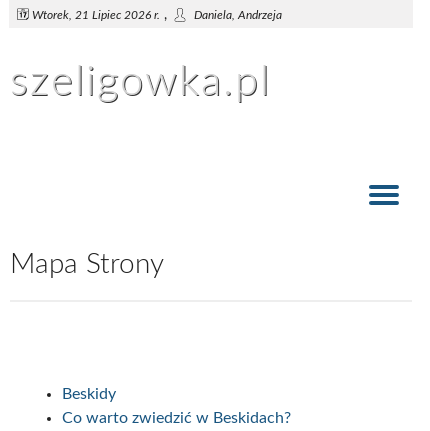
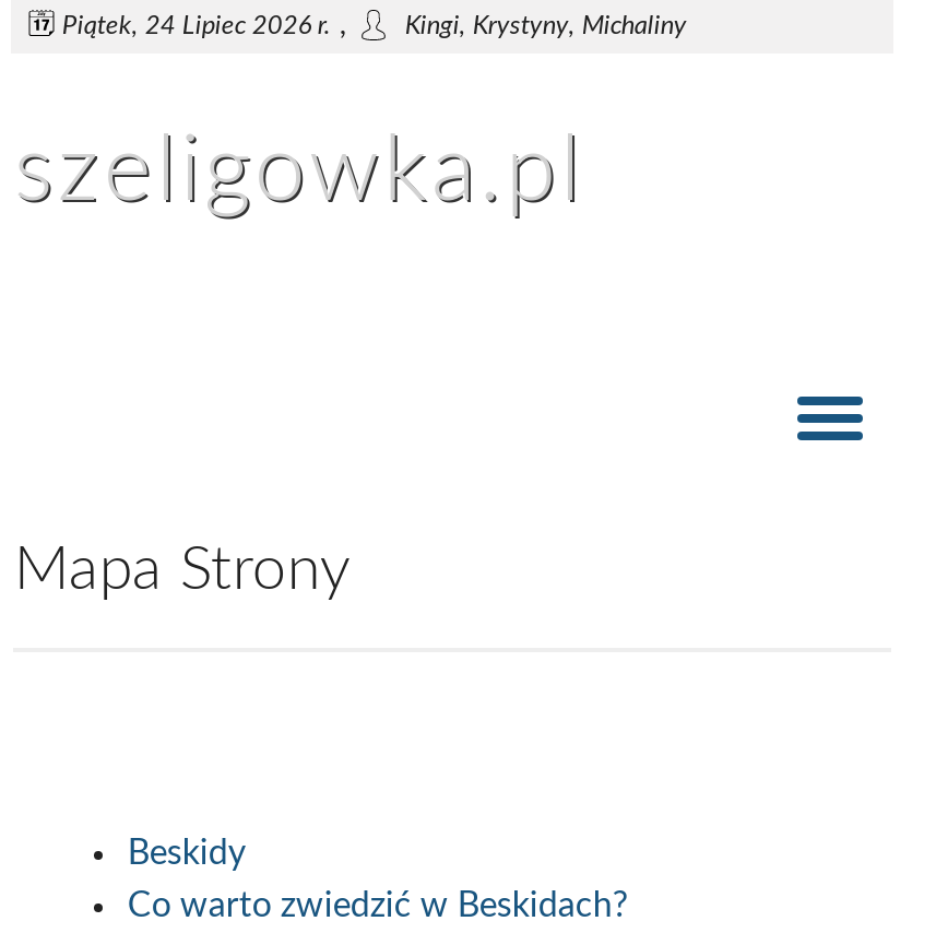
- Wtorek, 21 Lipiec 2026 r.,
- Daniela, Andrzeja
+ Piątek, 24 Lipiec 2026 r.,
+ Kingi, Krystyny, Michaliny
